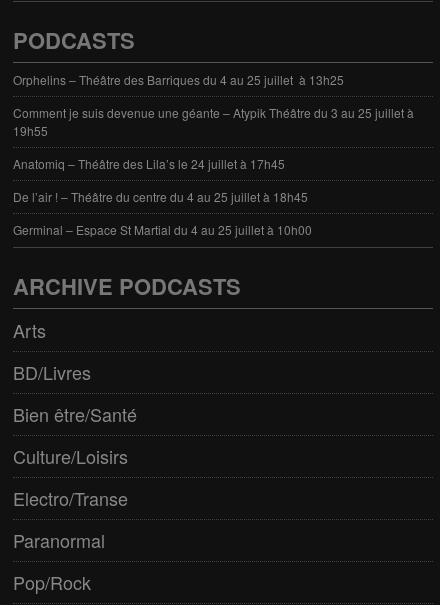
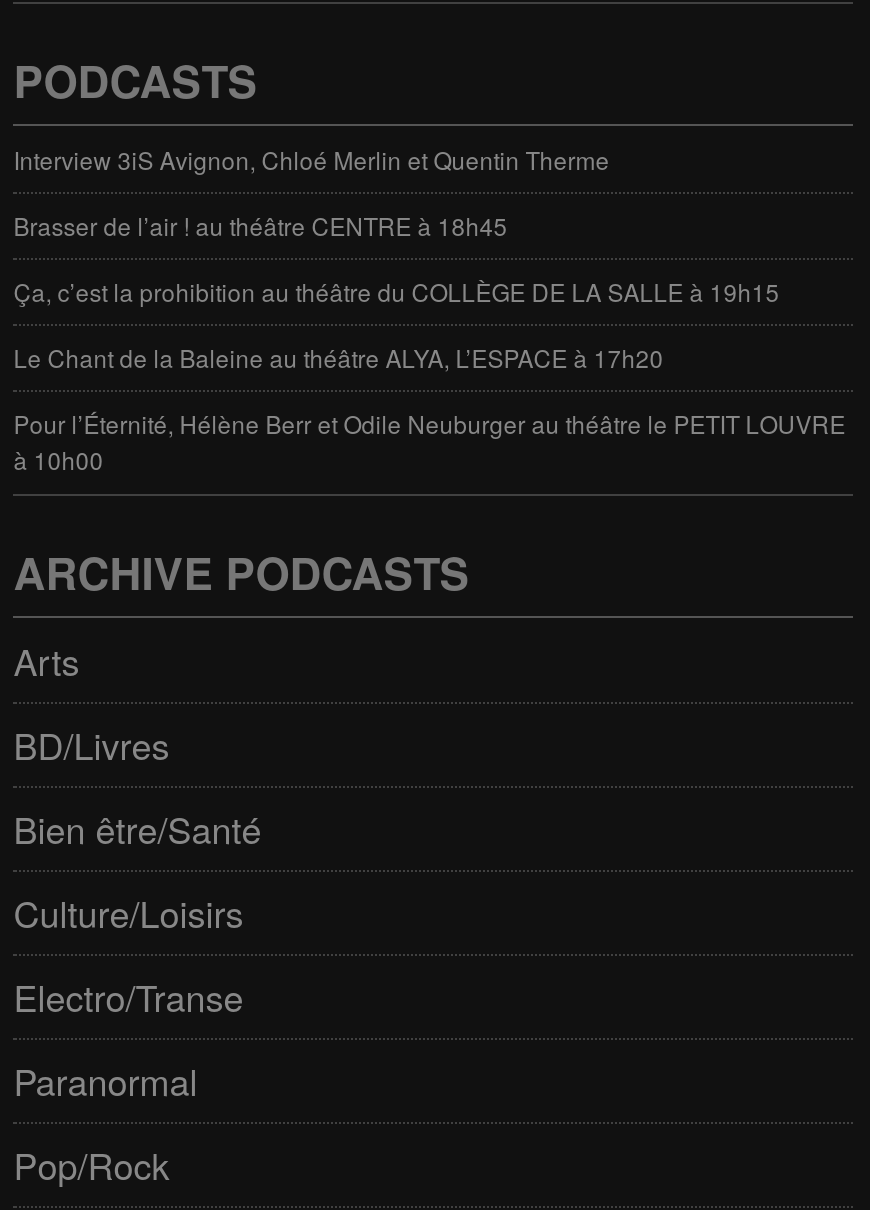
- Orphelins – Théâtre des Barriques du 4 au 25 juillet à 13h25
+ Interview 3iS Avignon, Chloé Merlin et Quentin Therme

- Comment je suis devenue une géante – Atypik Théâtre du 3 au 25 juillet à
- 19h55
+ Brasser de l’air ! au théâtre CENTRE à 18h45

- Anatomiq – Théâtre des Lila’s le 24 juillet à 17h45
+ Ça, c’est la prohibition au théâtre du COLLÈGE DE LA SALLE à 19h15

- De l’air ! – Théâtre du centre du 4 au 25 juillet à 18h45
+ Le Chant de la Baleine au théâtre ALYA, L’ESPACE à 17h20

- Germinal – Espace St Martial du 4 au 25 juillet à 10h00
+ Pour l’Éternité, Hélène Berr et Odile Neuburger au théâtre le PETIT LOUVRE
+ à 10h00
